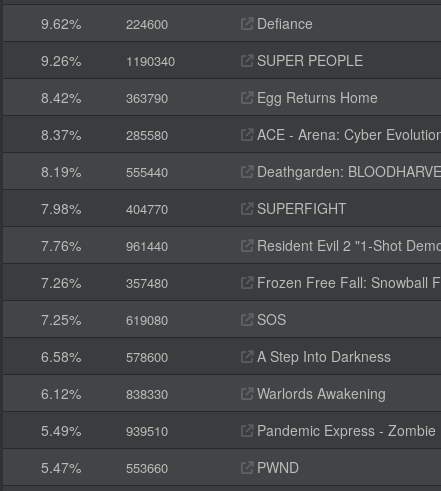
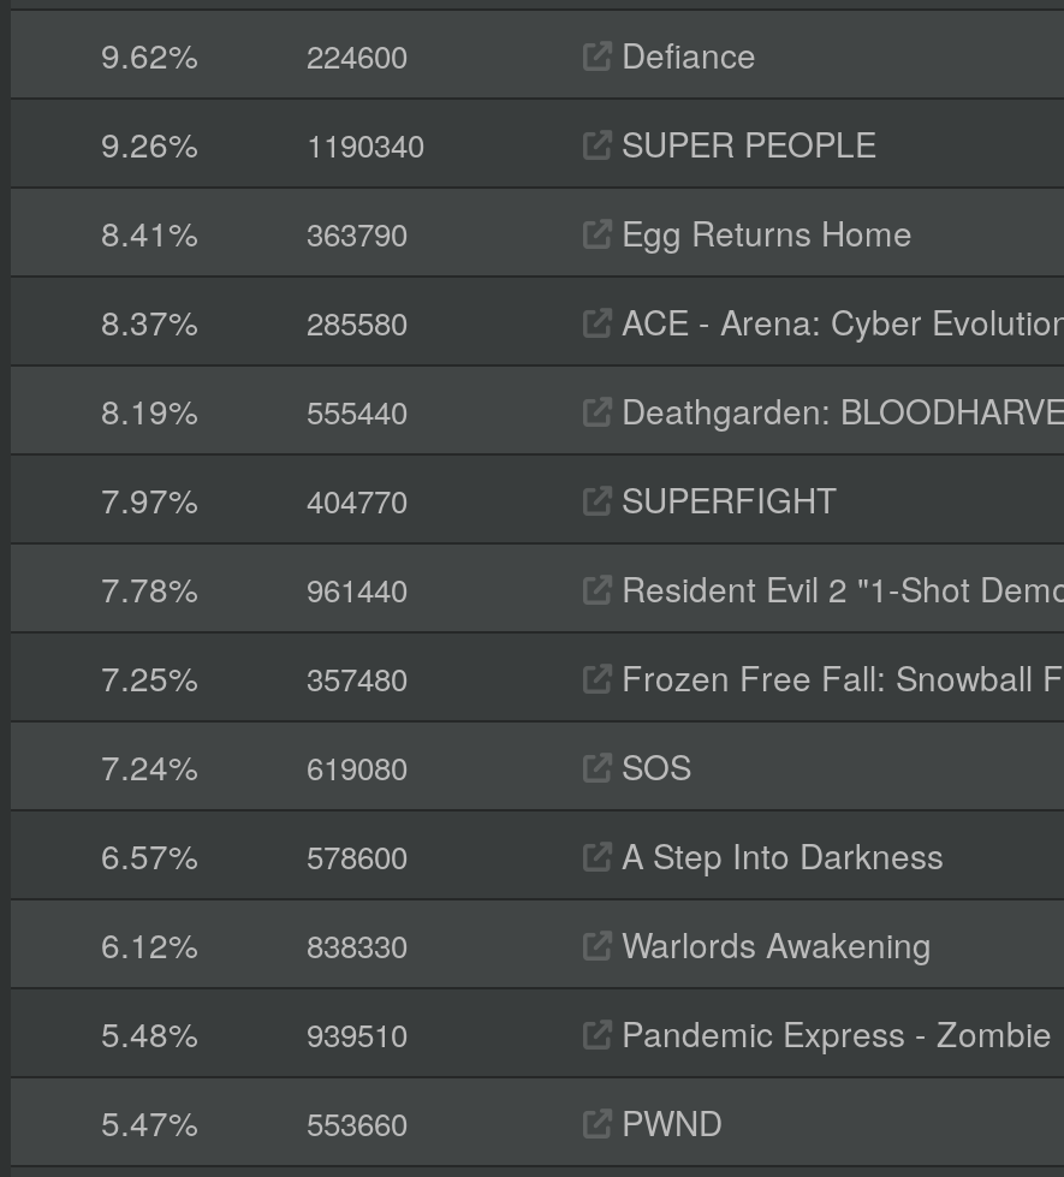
- 8.42%
+ 8.41%

- 7.98%
+ 7.97%

- 7.76%
+ 7.78%

- 7.26%
+ 7.25%

- 7.25%
+ 7.24%

- 6.58%
+ 6.57%

- 5.49%
+ 5.48%
